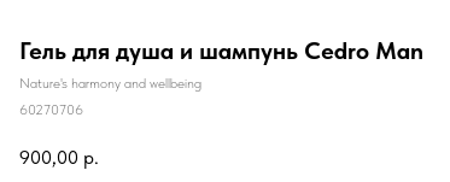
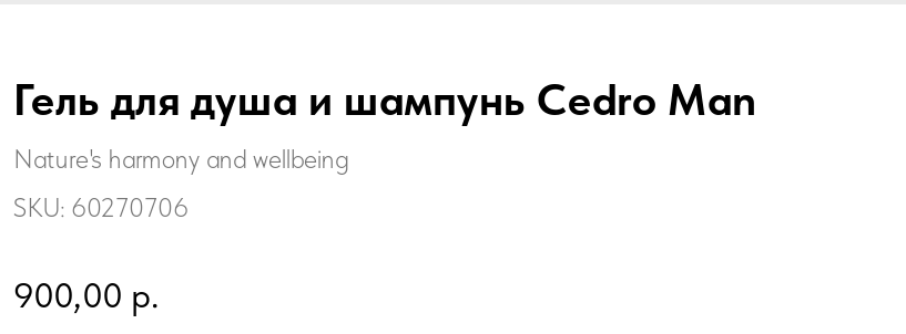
- 60270706
+ SKU: 60270706
